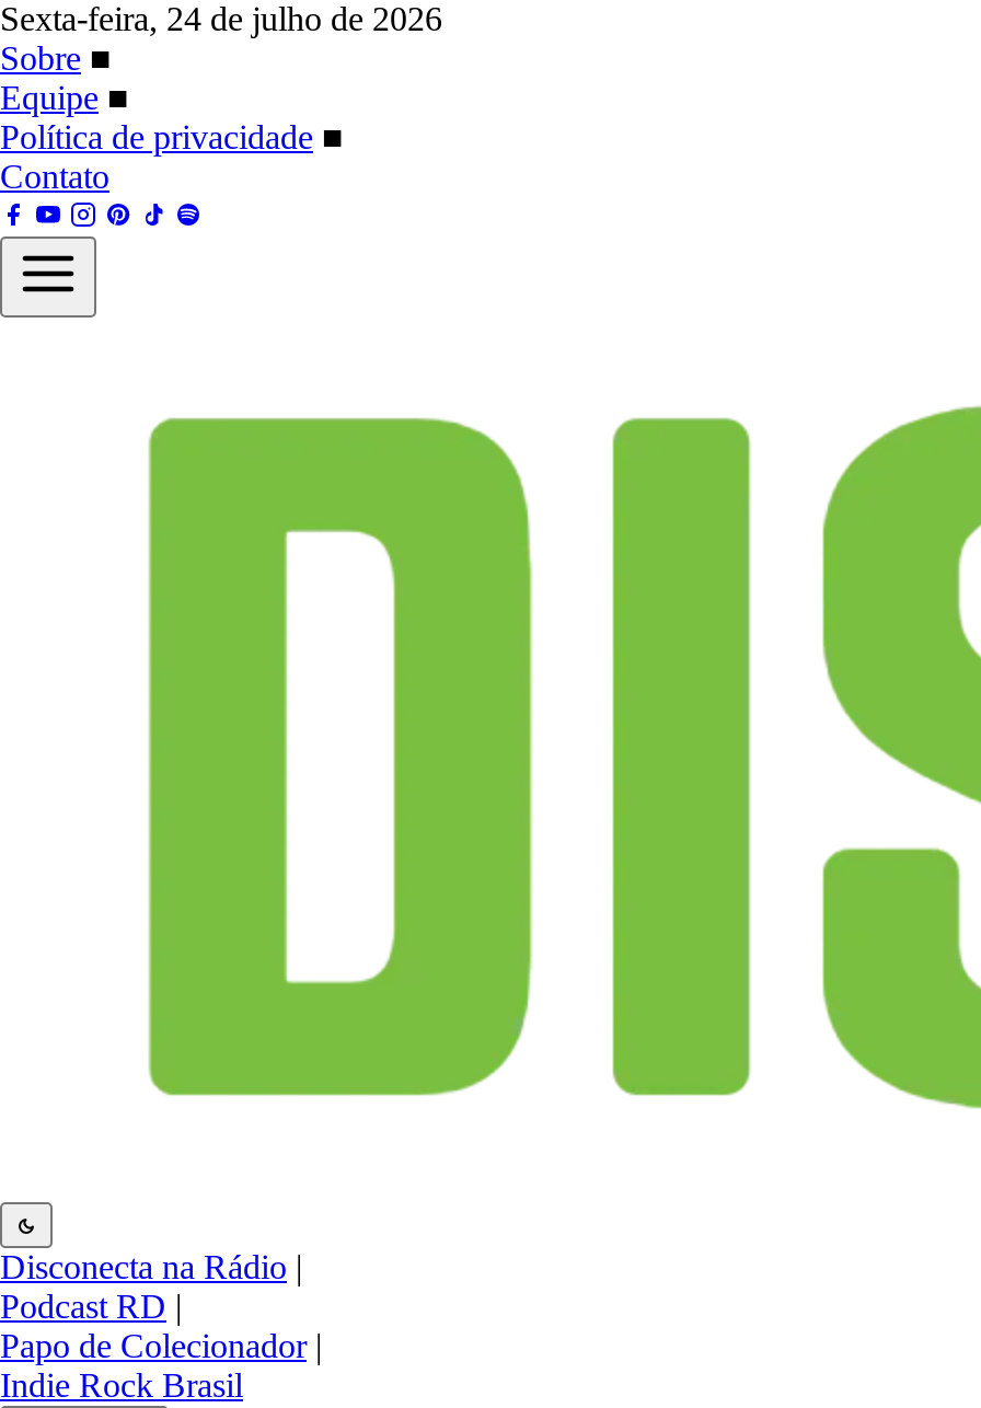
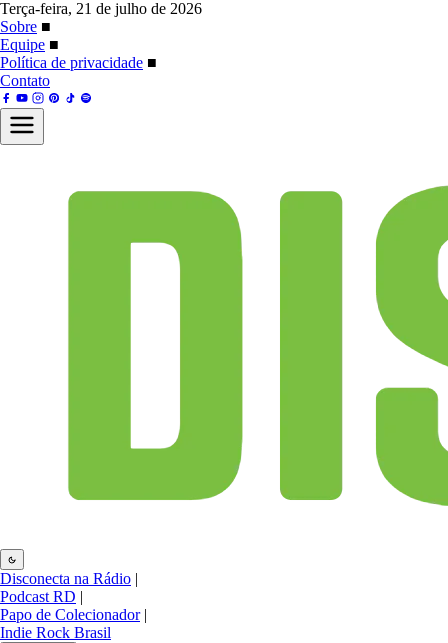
- Sexta-feira, 24 de julho de 2026
+ Terça-feira, 21 de julho de 2026
